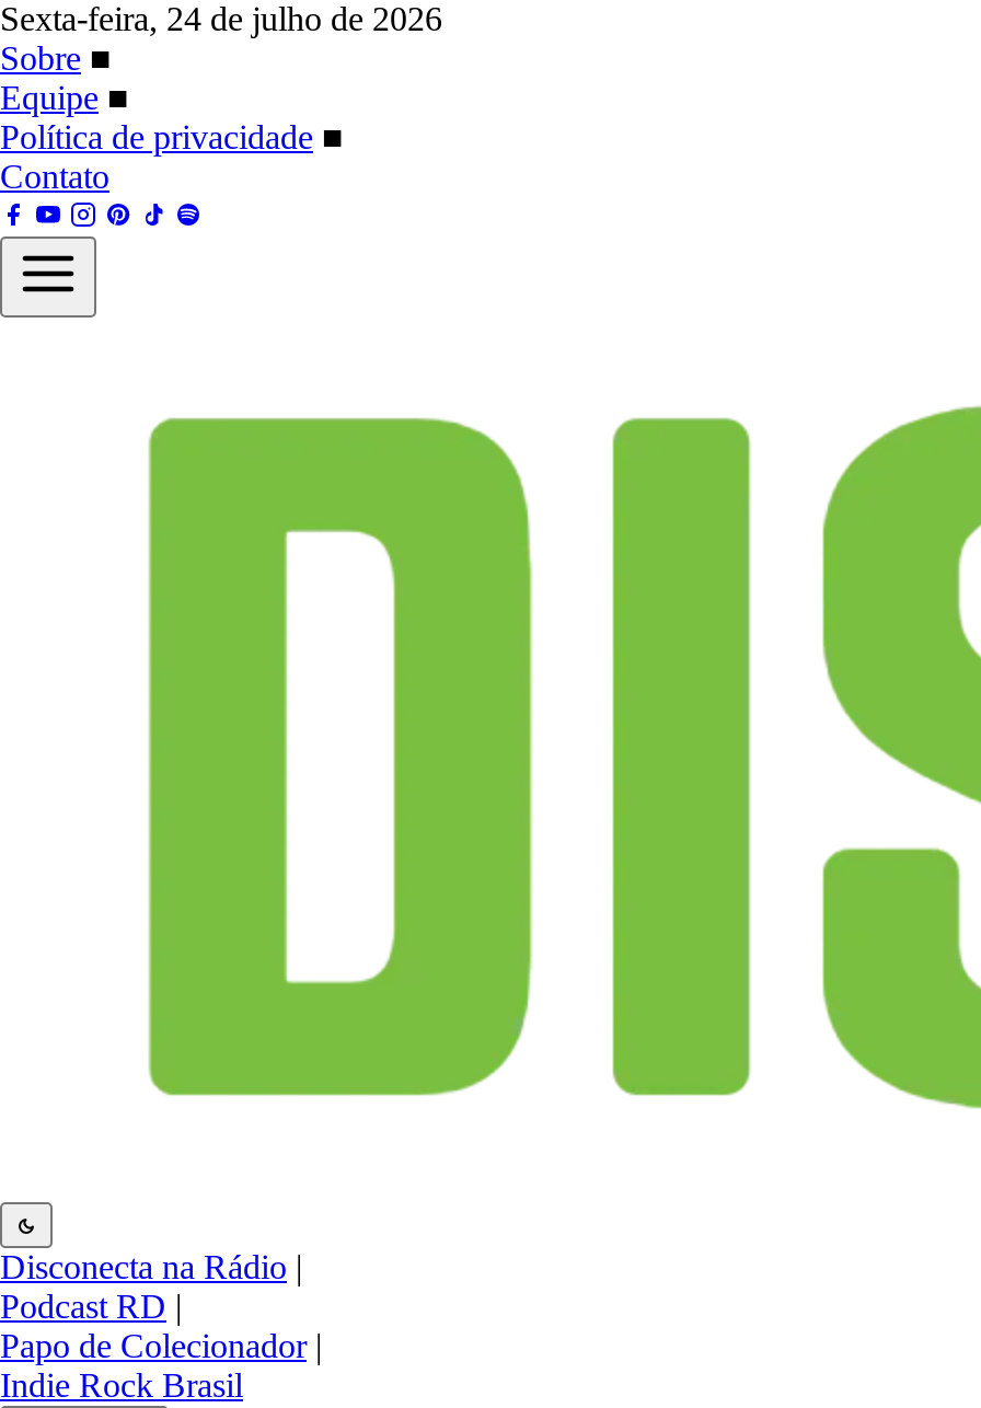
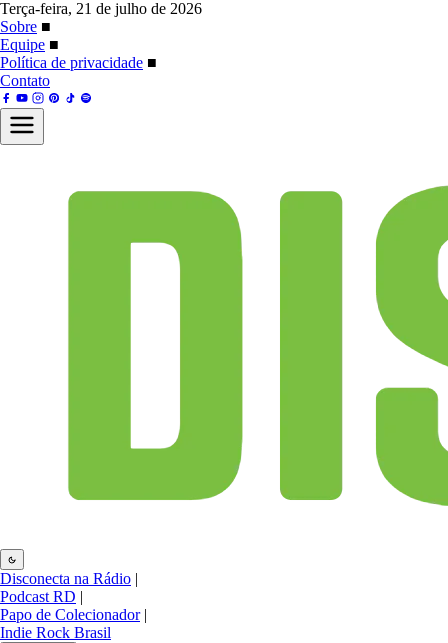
- Sexta-feira, 24 de julho de 2026
+ Terça-feira, 21 de julho de 2026
